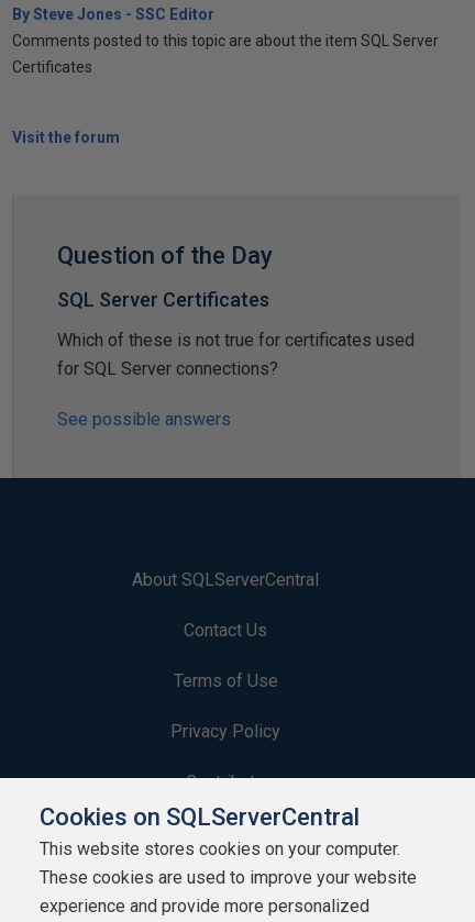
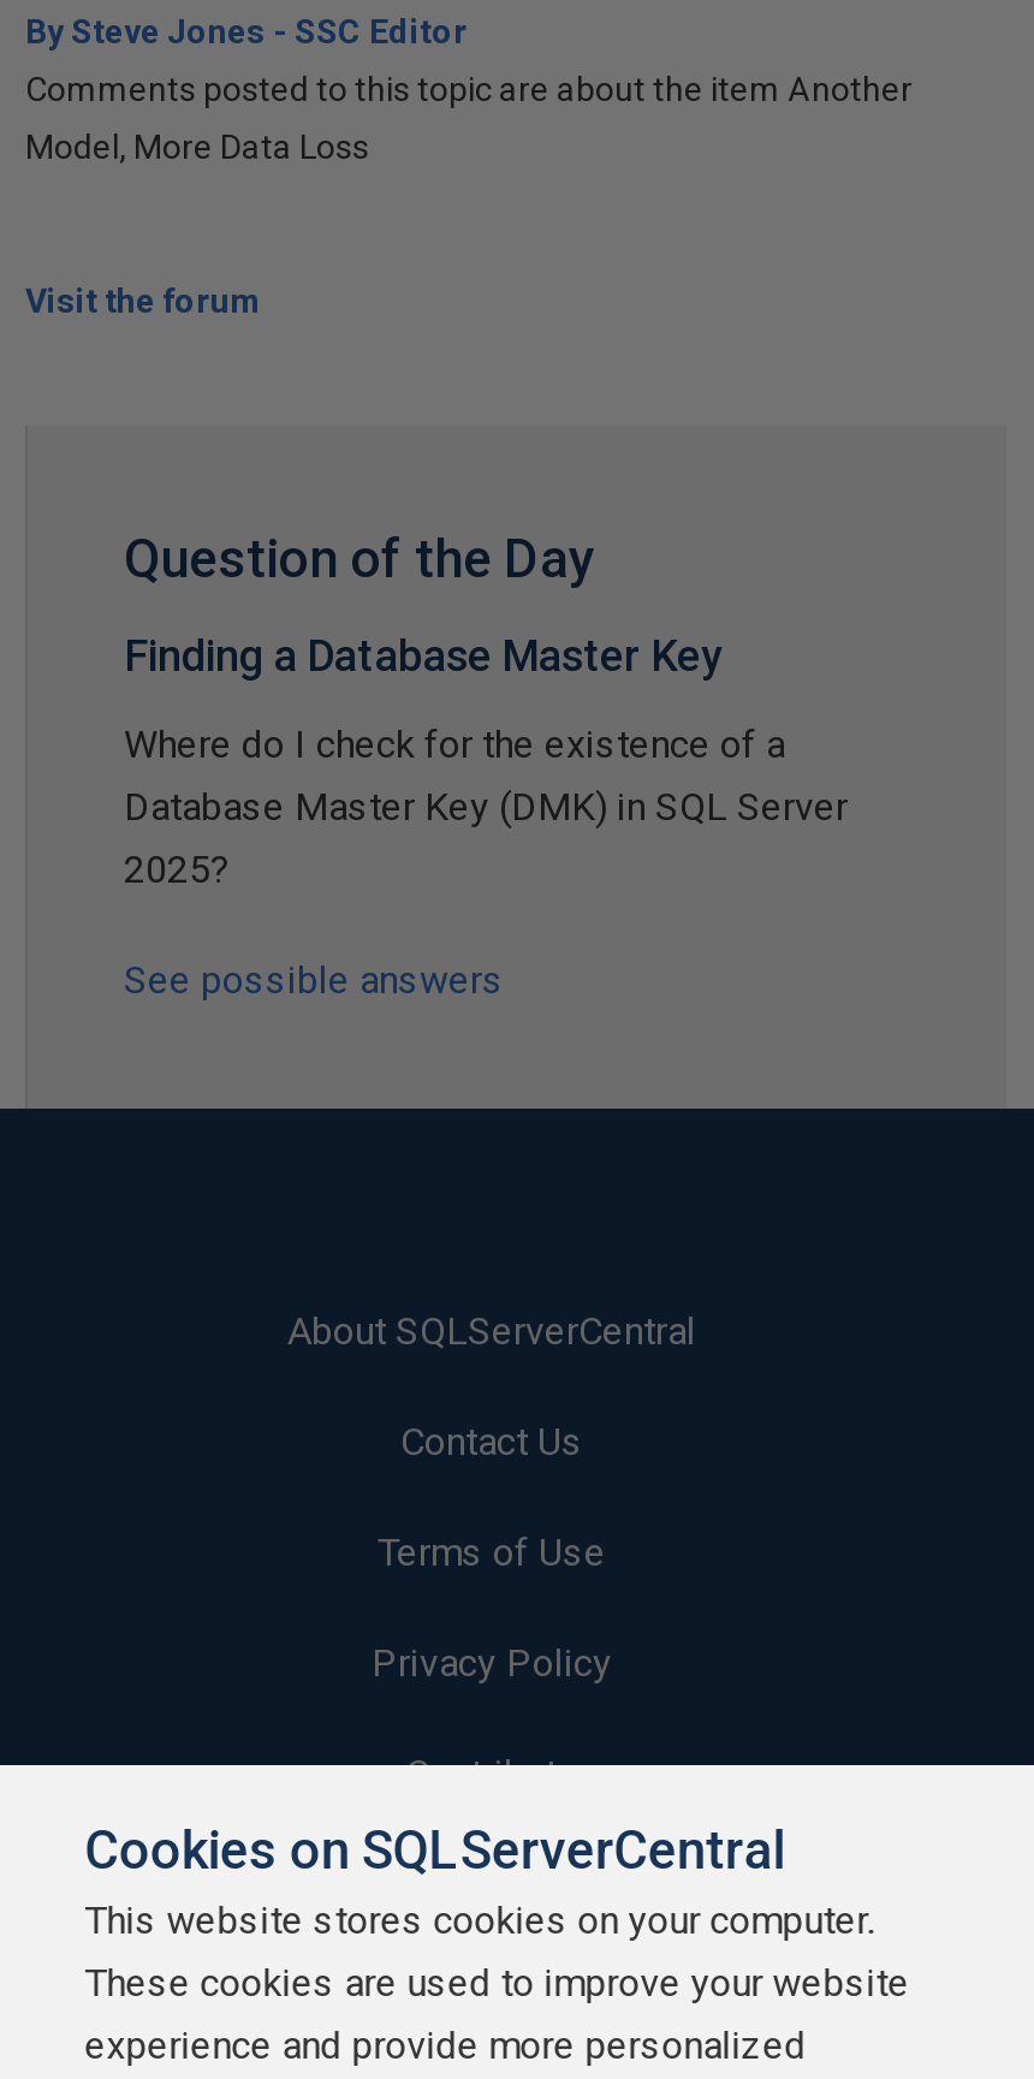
- Comments posted to this topic are about the item SQL Server
+ Comments posted to this topic are about the item Another

- Certificates
+ Model, More Data Loss

- SQL Server Certificates
+ Finding a Database Master Key

- Which of these is not true for certificates used
- for SQL Server connections?
+ Where do I check for the existence of a
+ Database Master Key (DMK) in SQL Server
+ 2025?
